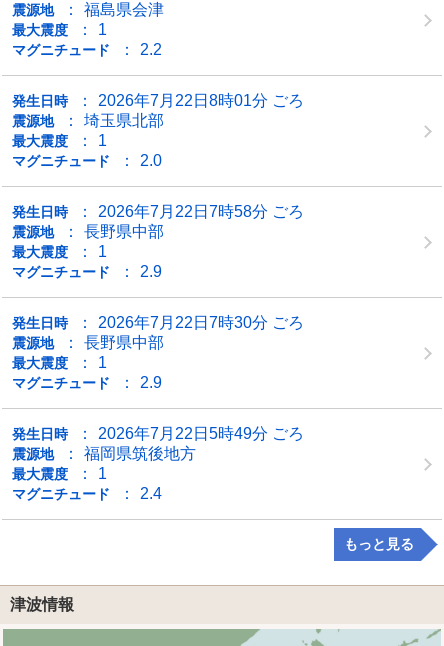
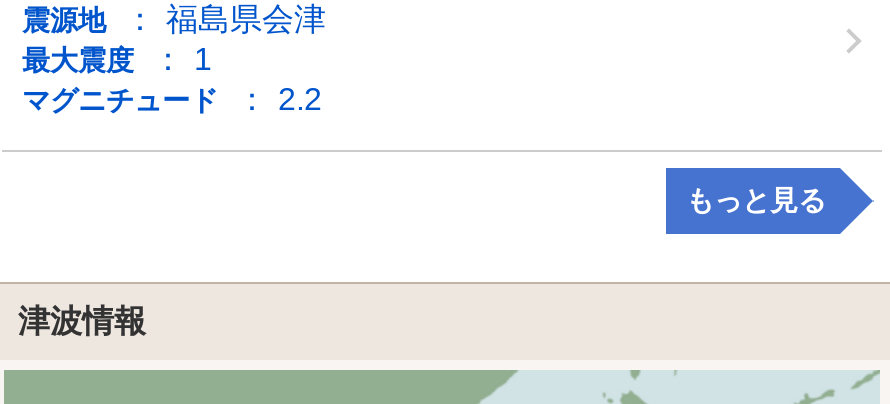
- 発生日時
- 2026年7月22日8時01分 ごろ
- 震源地
- 埼玉県北部
- 最大震度
- 1
- マグニチュード
- 2.0
- 発生日時
- 2026年7月22日7時58分 ごろ
- 震源地
- 長野県中部
- 最大震度
- 1
- マグニチュード
- 2.9
- 発生日時
- 2026年7月22日7時30分 ごろ
- 震源地
- 長野県中部
- 最大震度
- 1
- マグニチュード
- 2.9
- 発生日時
- 2026年7月22日5時49分 ごろ
- 震源地
- 福岡県筑後地方
- 最大震度
- 1
- マグニチュード
- 2.4
